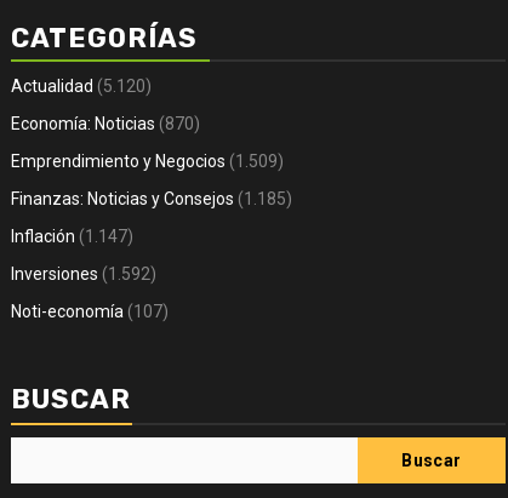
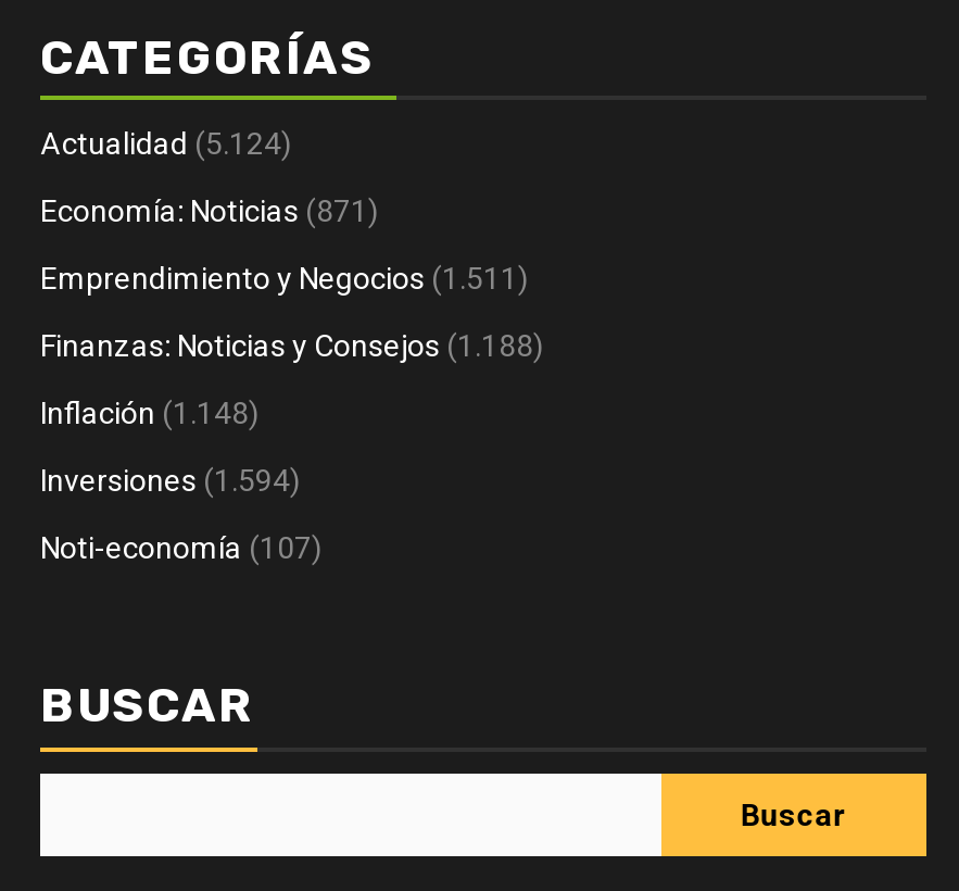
- Actualidad (5.120)
+ Actualidad (5.124)

- Economía: Noticias (870)
+ Economía: Noticias (871)

- Emprendimiento y Negocios (1.509)
+ Emprendimiento y Negocios (1.511)

- Finanzas: Noticias y Consejos (1.185)
+ Finanzas: Noticias y Consejos (1.188)

- Inflación (1.147)
+ Inflación (1.148)

- Inversiones (1.592)
+ Inversiones (1.594)
